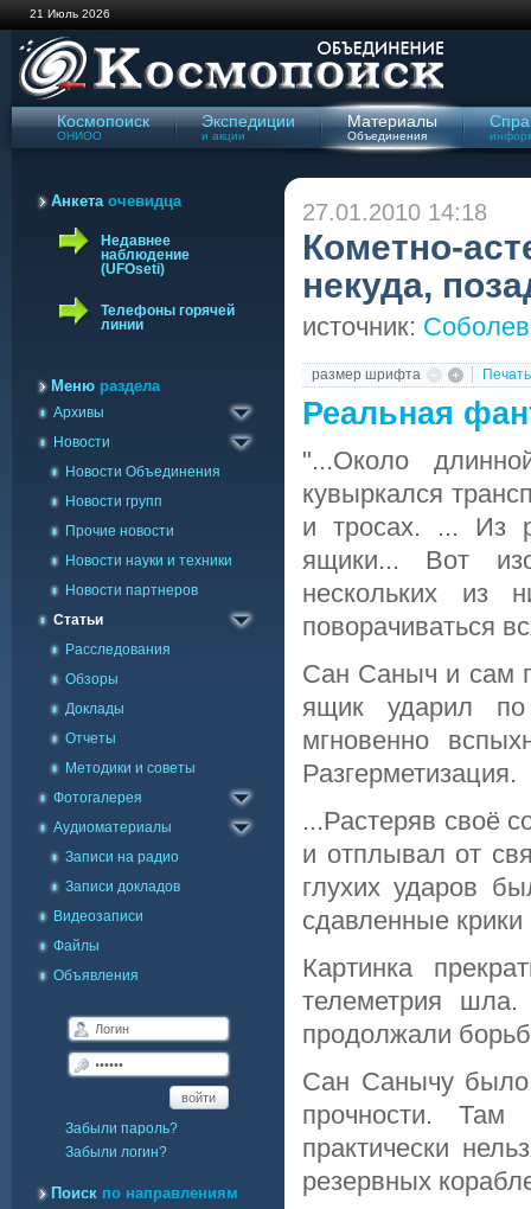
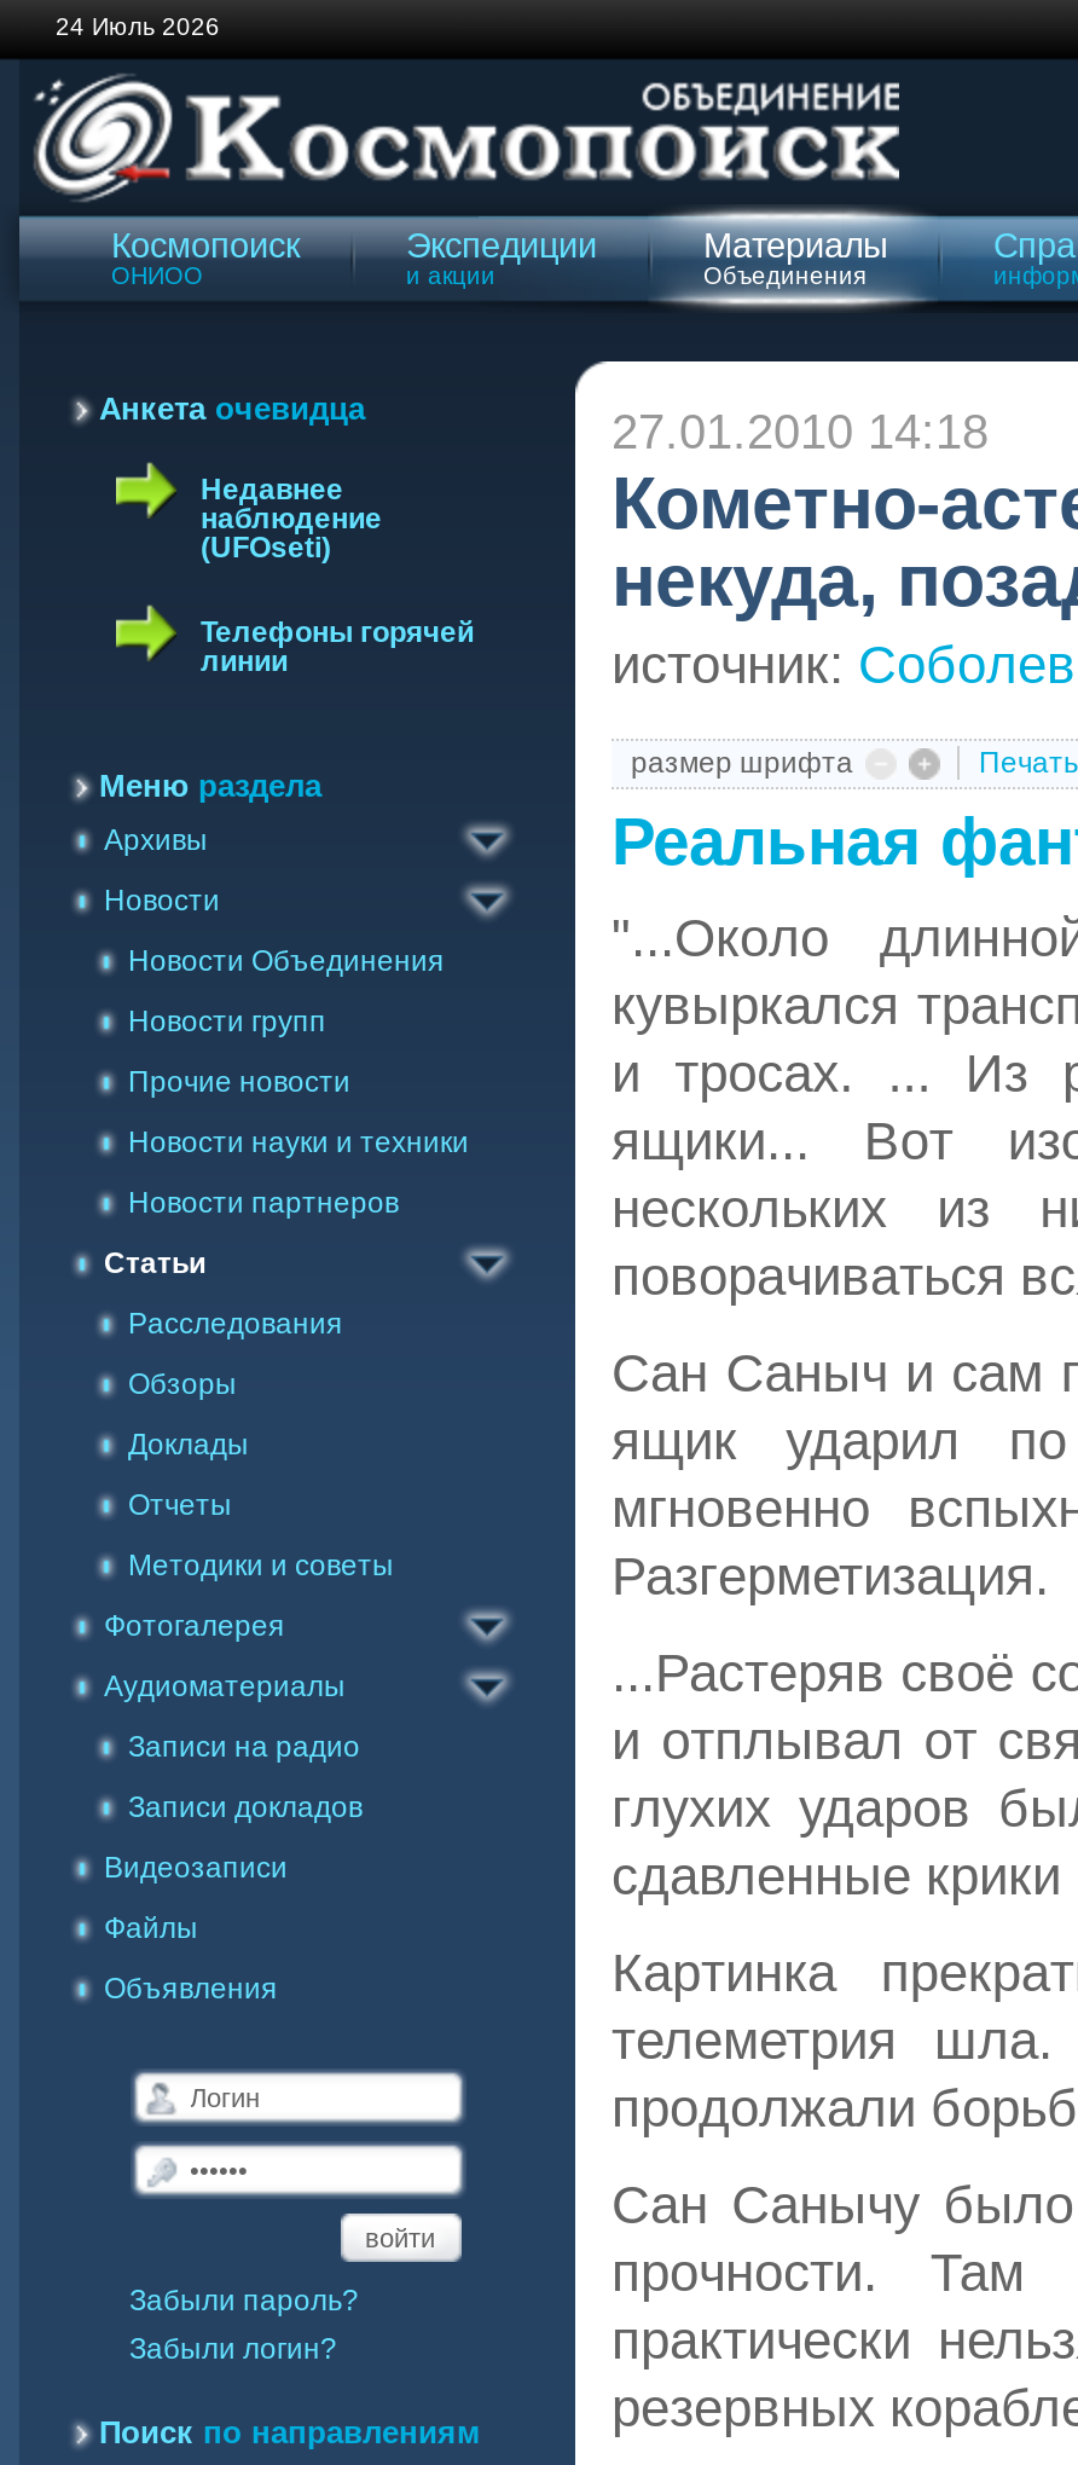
- 21 Июль 2026
+ 24 Июль 2026
